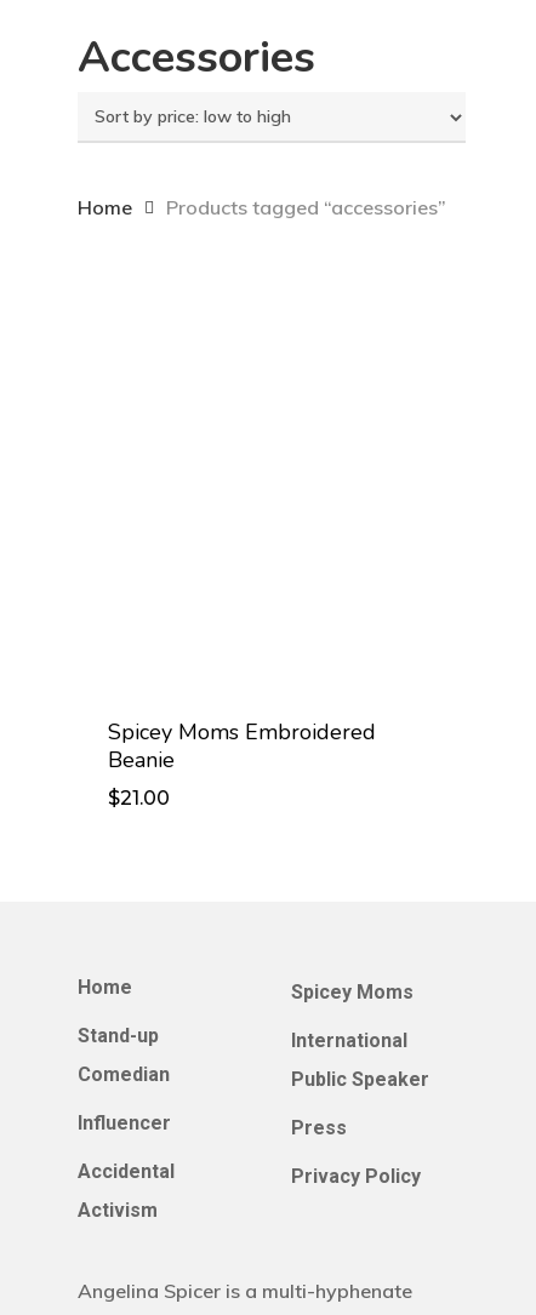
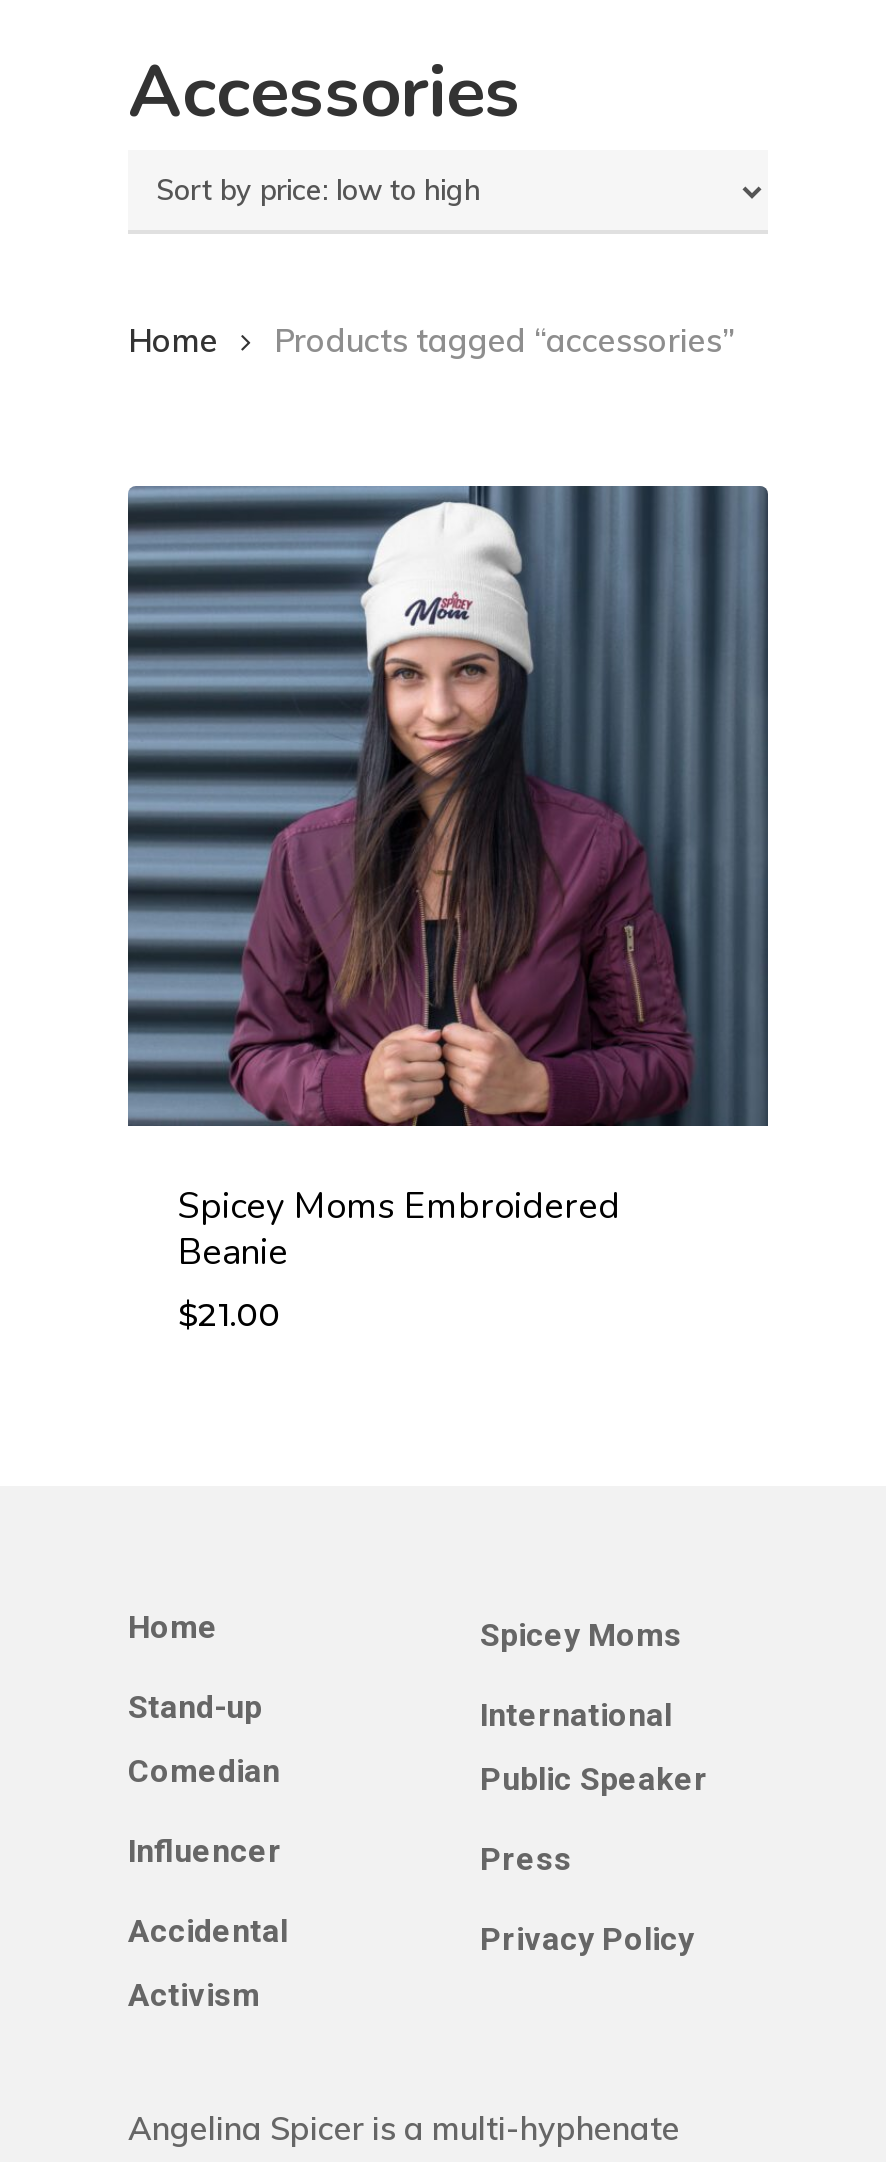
+ [image]
